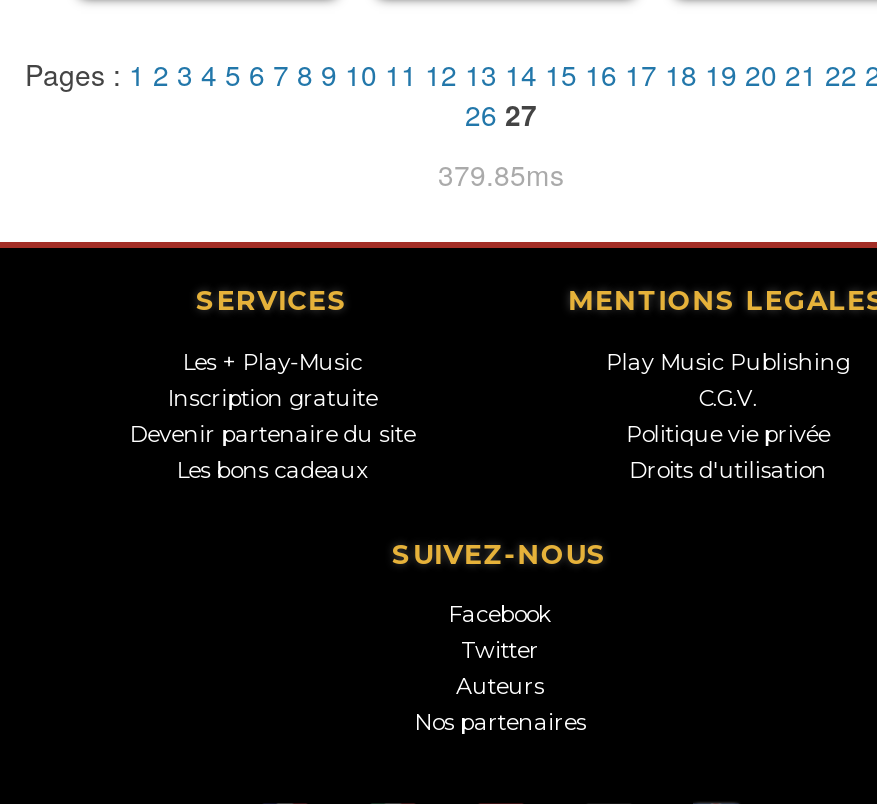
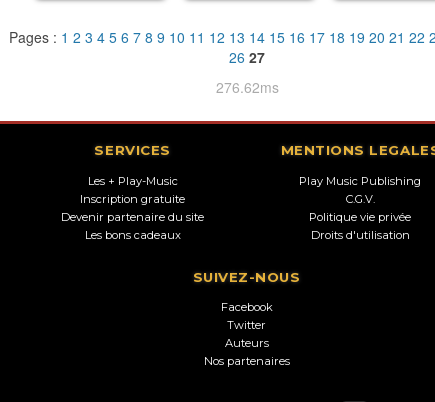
- 379.85ms
+ 276.62ms
